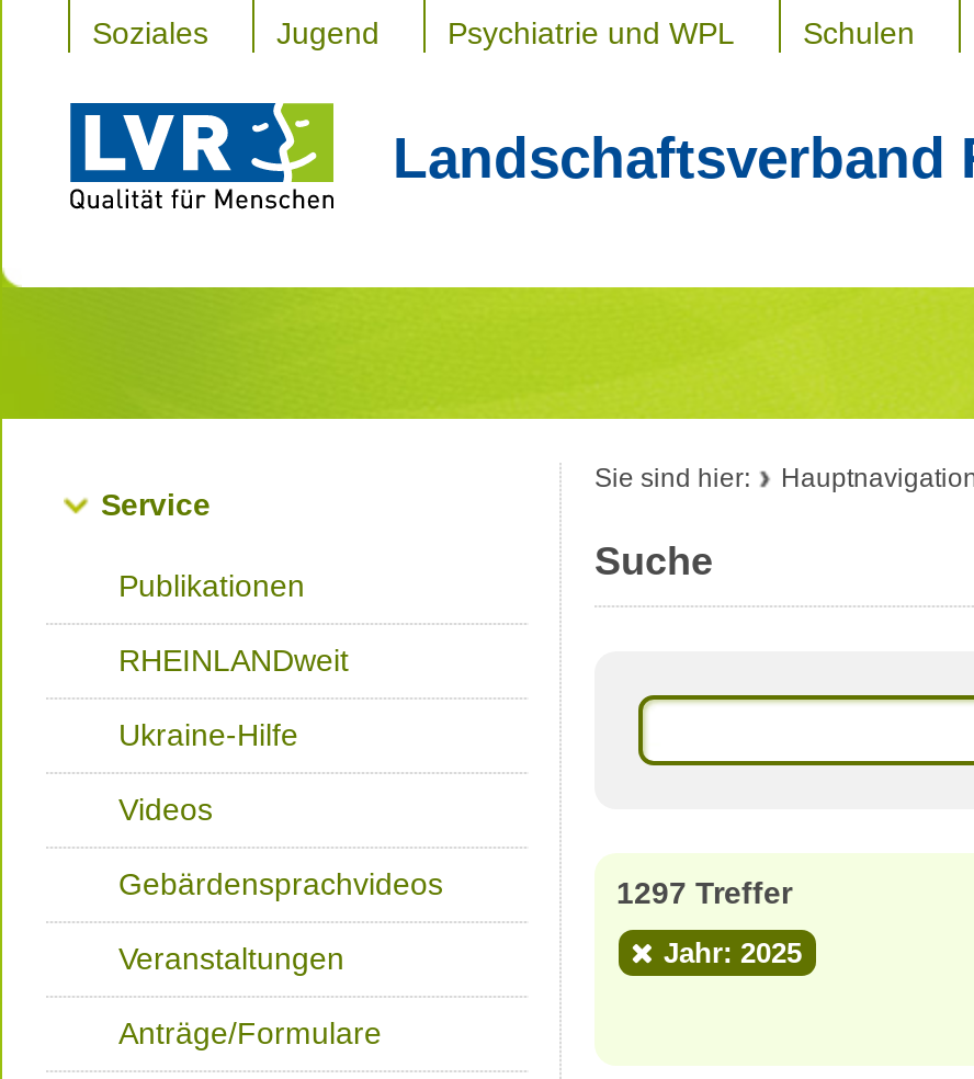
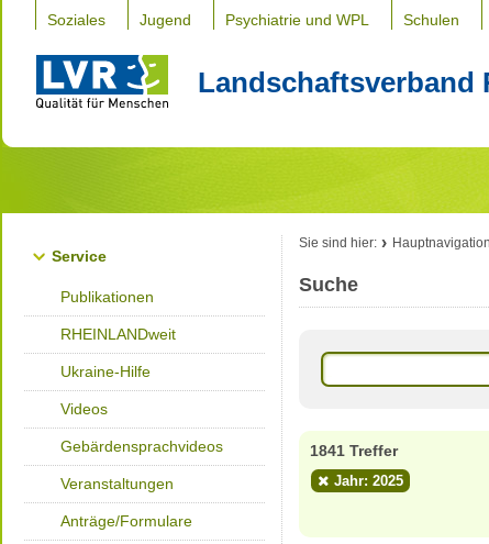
- 1297 Treffer
+ 1841 Treffer
